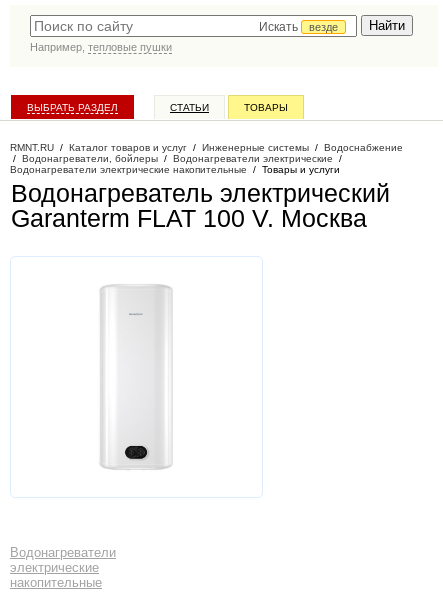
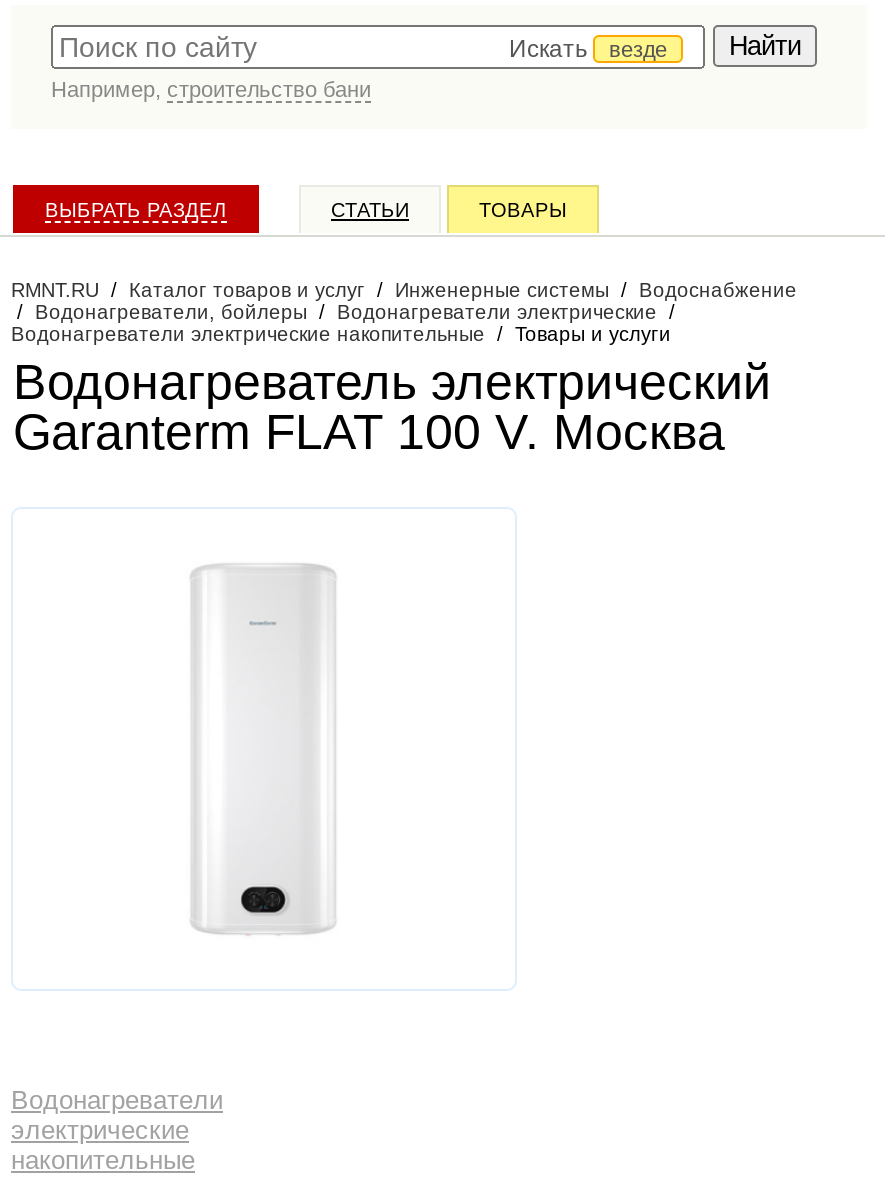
- Например, тепловые пушки
+ Например, строительство бани
